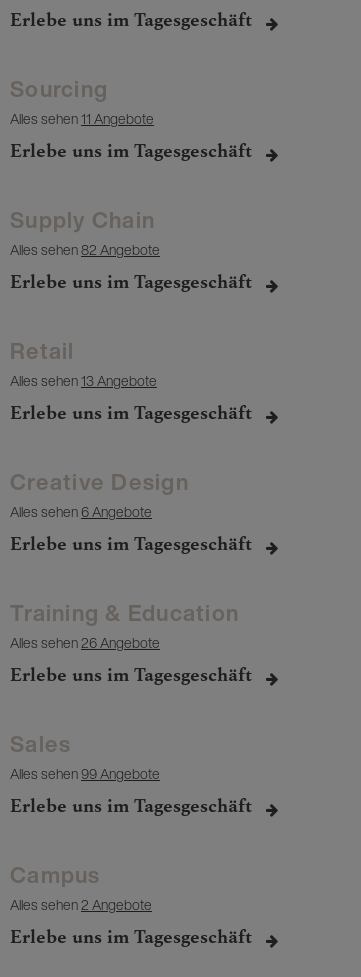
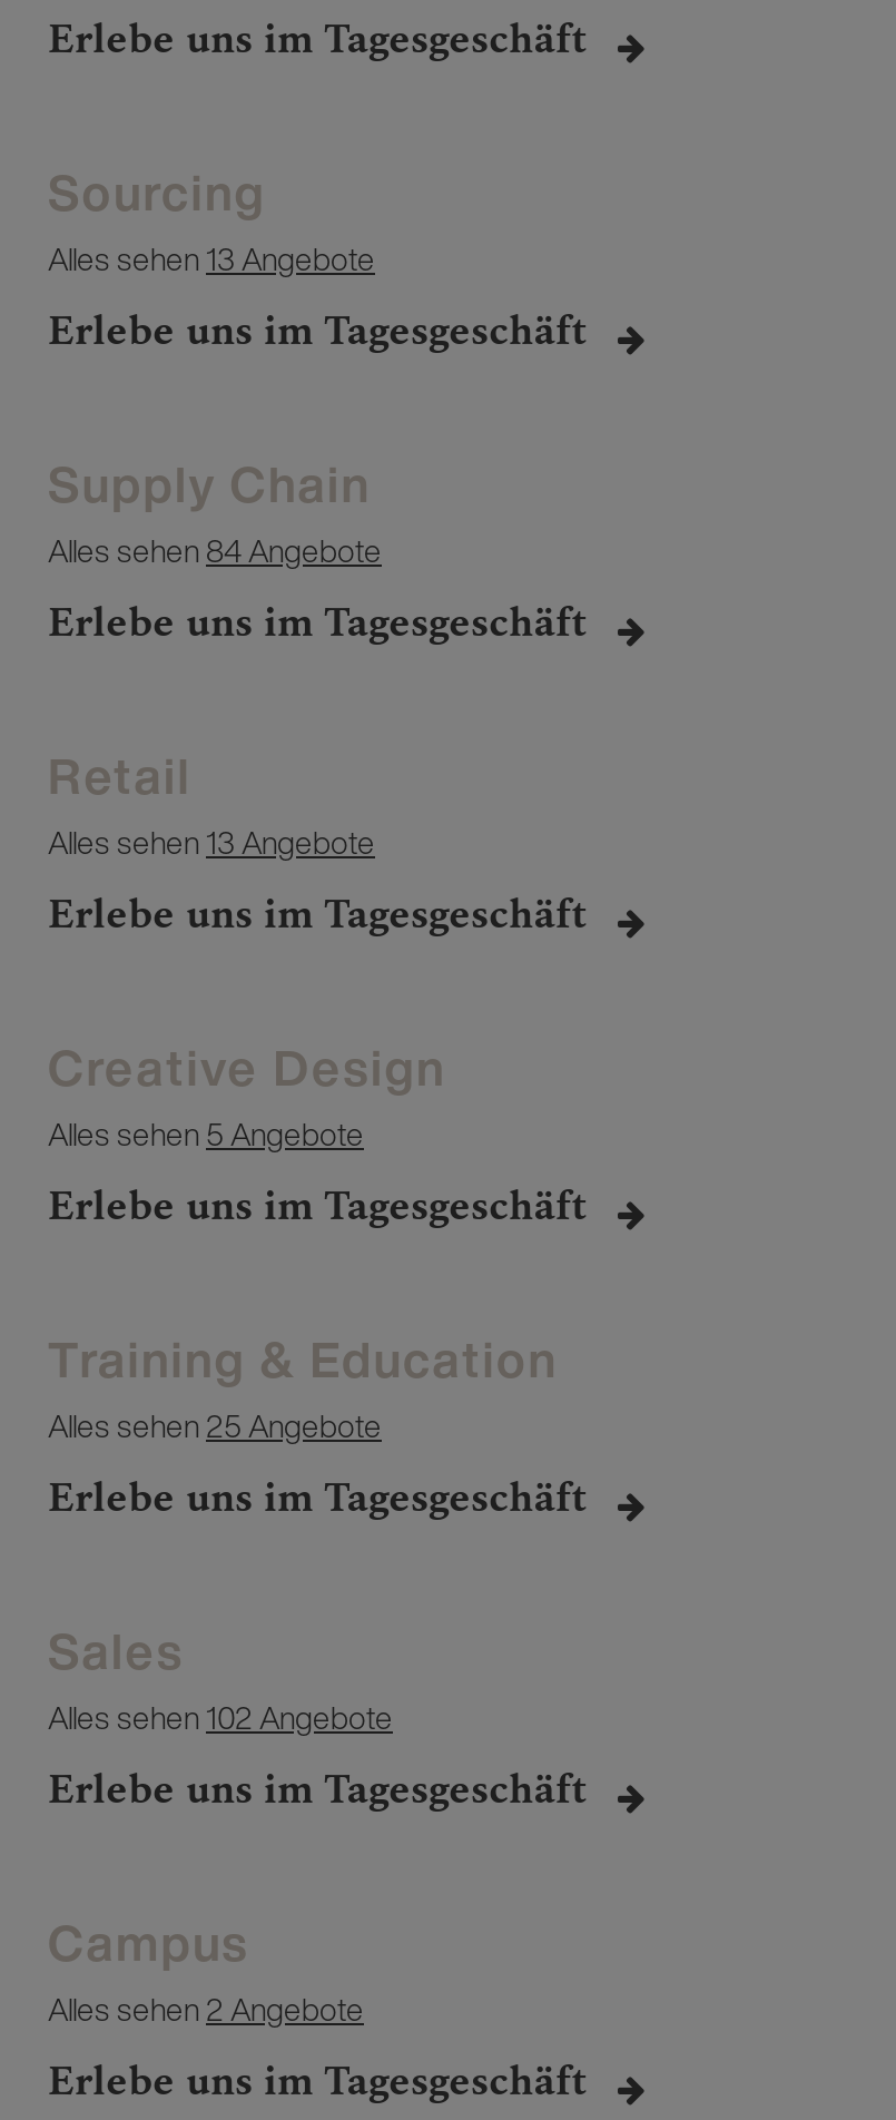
- Alles sehen 11 Angebote
+ Alles sehen 13 Angebote

- Alles sehen 82 Angebote
+ Alles sehen 84 Angebote

- Alles sehen 6 Angebote
+ Alles sehen 5 Angebote

- Alles sehen 26 Angebote
+ Alles sehen 25 Angebote

- Alles sehen 99 Angebote
+ Alles sehen 102 Angebote
